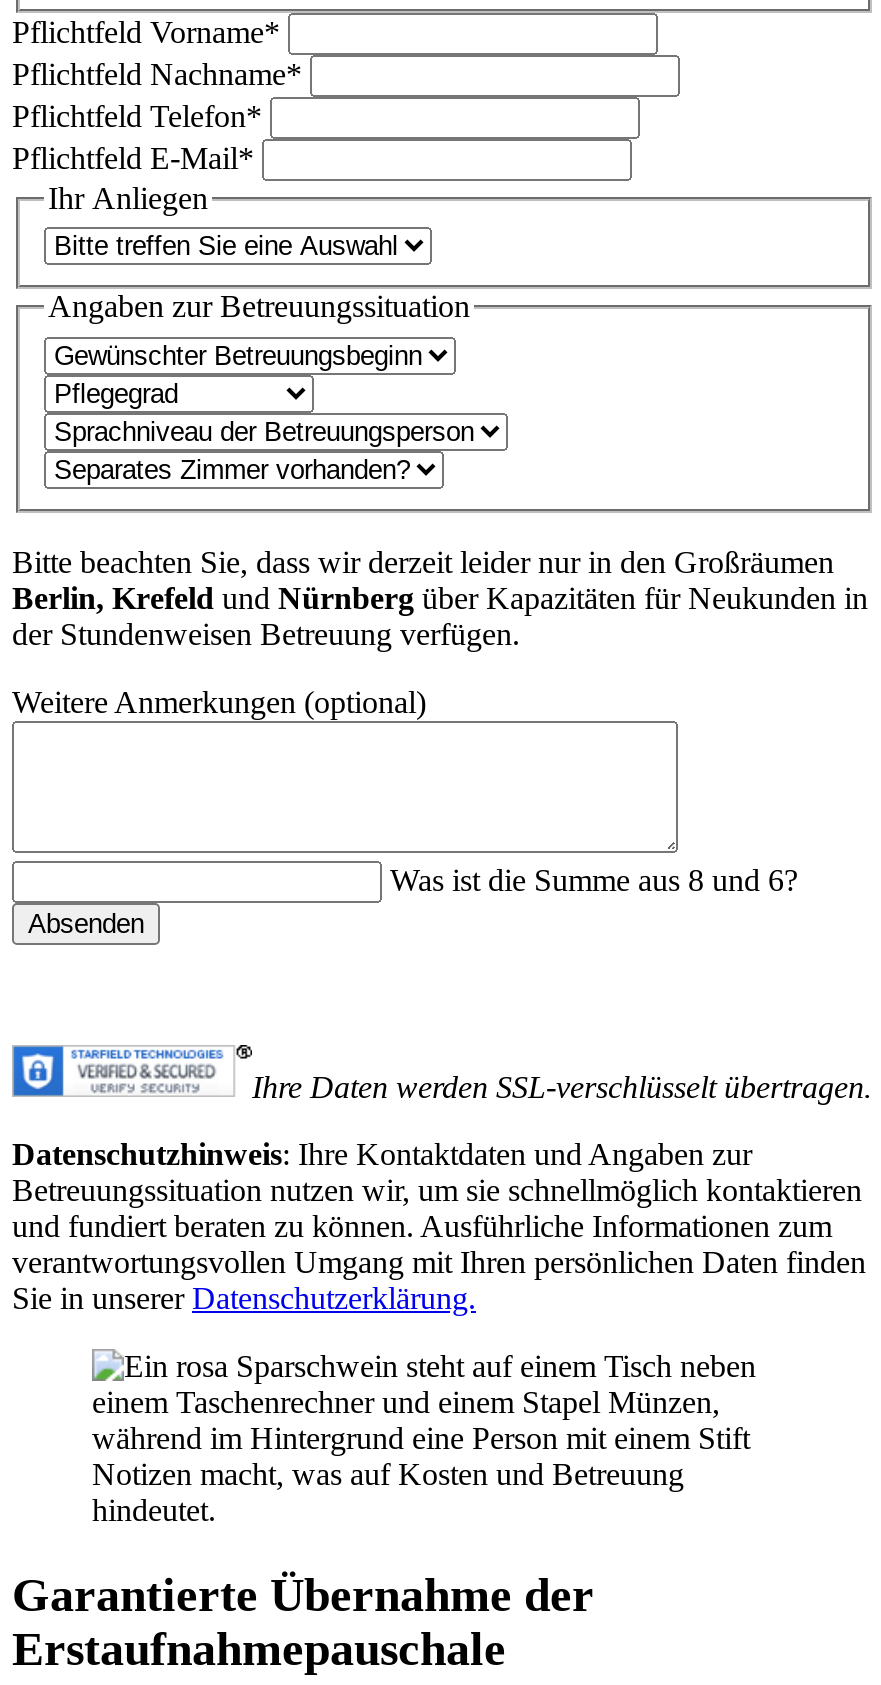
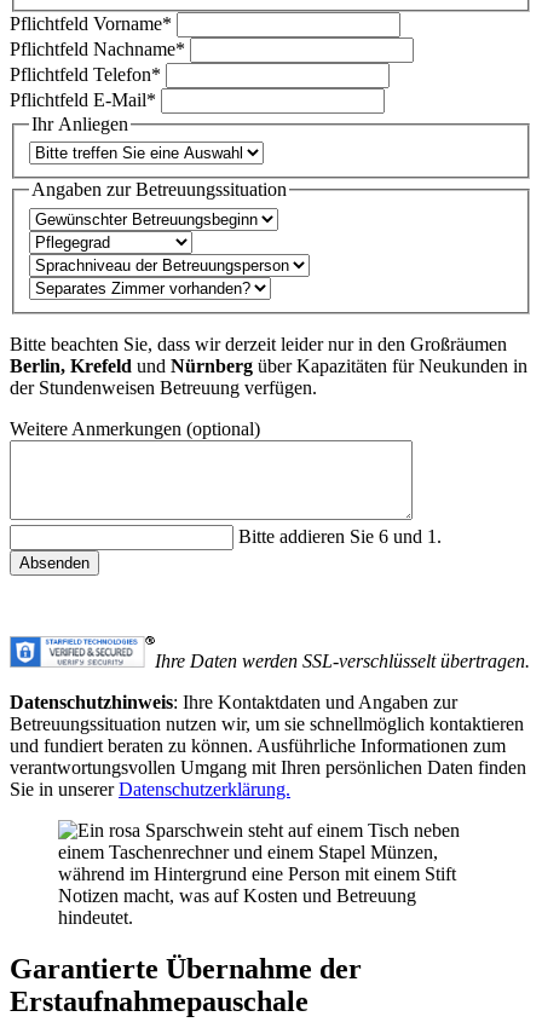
- Was ist die Summe aus 8 und 6?
+ Bitte addieren Sie 6 und 1.
